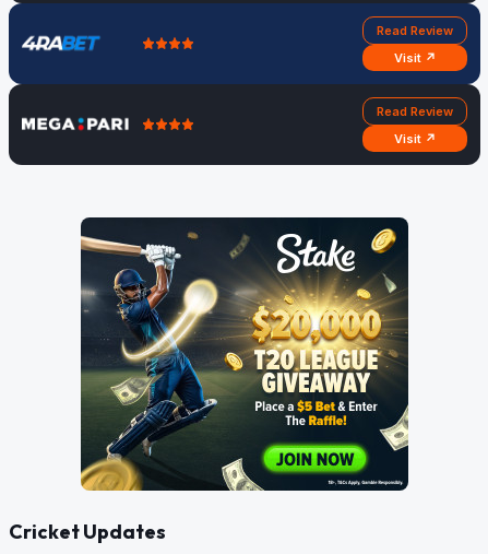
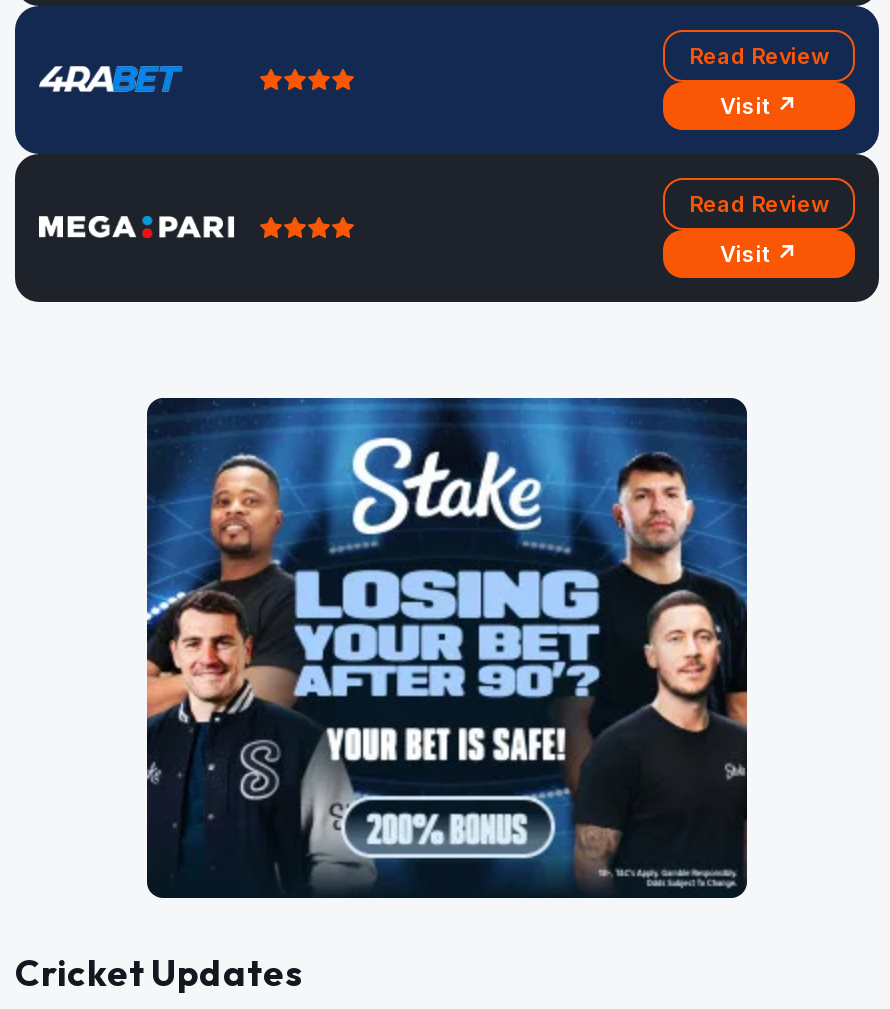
- [image]
+ [image]
